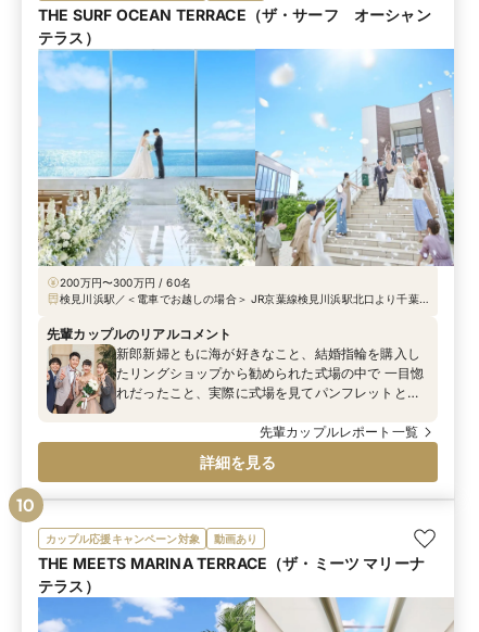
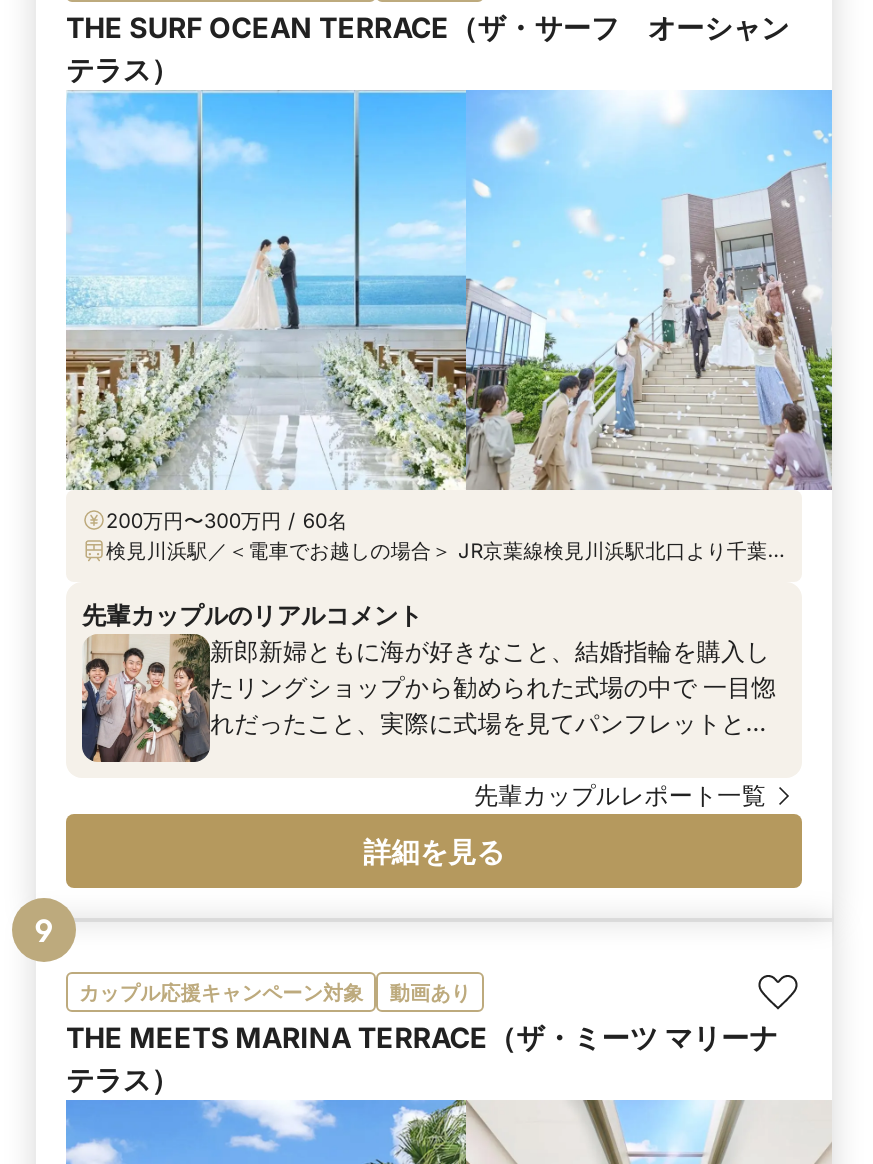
- 10
+ 9
